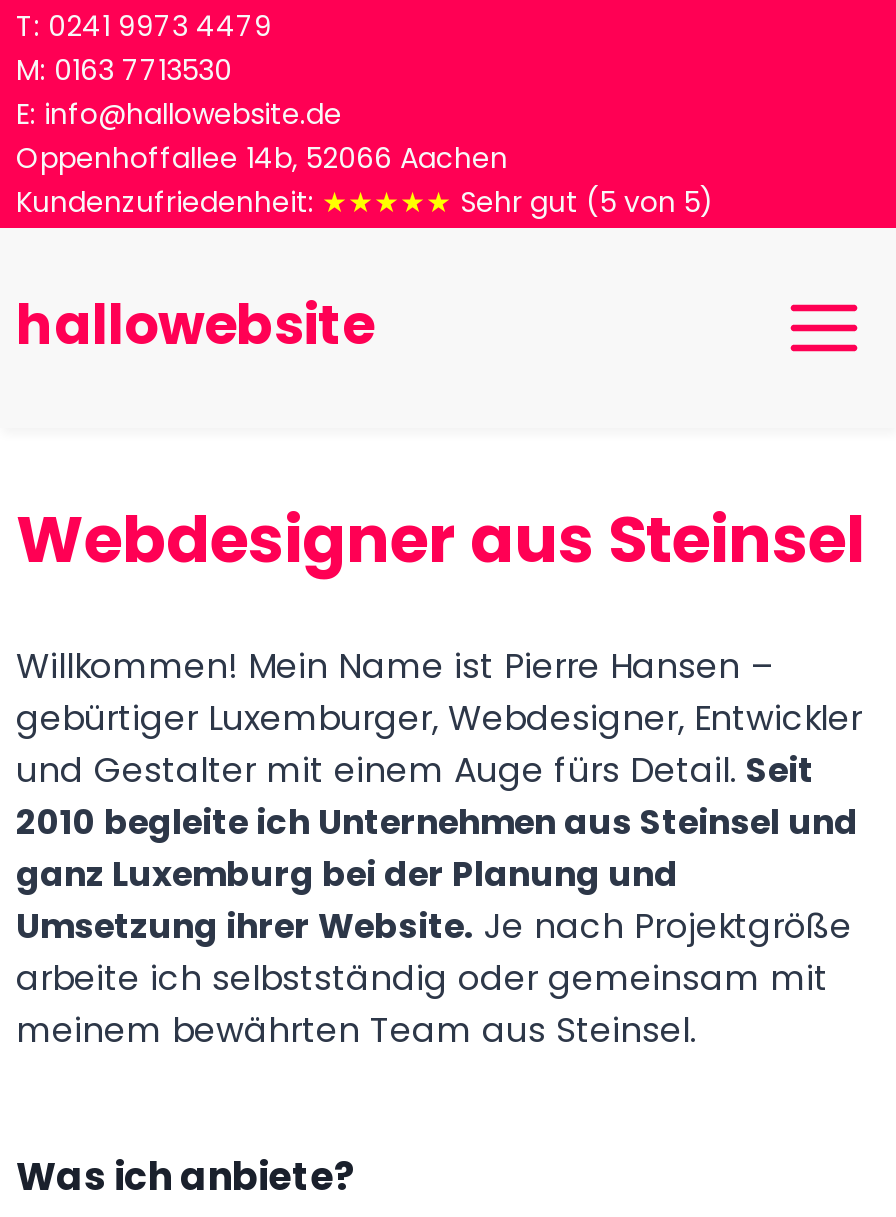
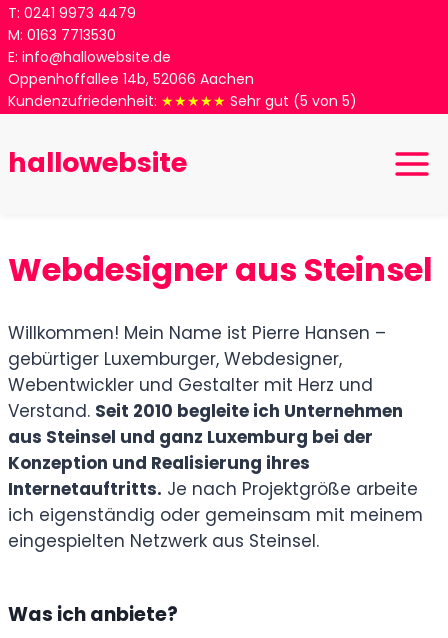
- gebürtiger Luxemburger, Webdesigner, Entwickler
- und Gestalter mit einem Auge fürs Detail. Seit
- 2010 begleite ich Unternehmen aus Steinsel und
- ganz Luxemburg bei der Planung und
- Umsetzung ihrer Website. Je nach Projektgröße
- arbeite ich selbstständig oder gemeinsam mit
- meinem bewährten Team aus Steinsel.
+ gebürtiger Luxemburger, Webdesigner,
+ Webentwickler und Gestalter mit Herz und
+ Verstand. Seit 2010 begleite ich Unternehmen
+ aus Steinsel und ganz Luxemburg bei der
+ Konzeption und Realisierung ihres
+ Internetauftritts. Je nach Projektgröße arbeite
+ ich eigenständig oder gemeinsam mit meinem
+ eingespielten Netzwerk aus Steinsel.
